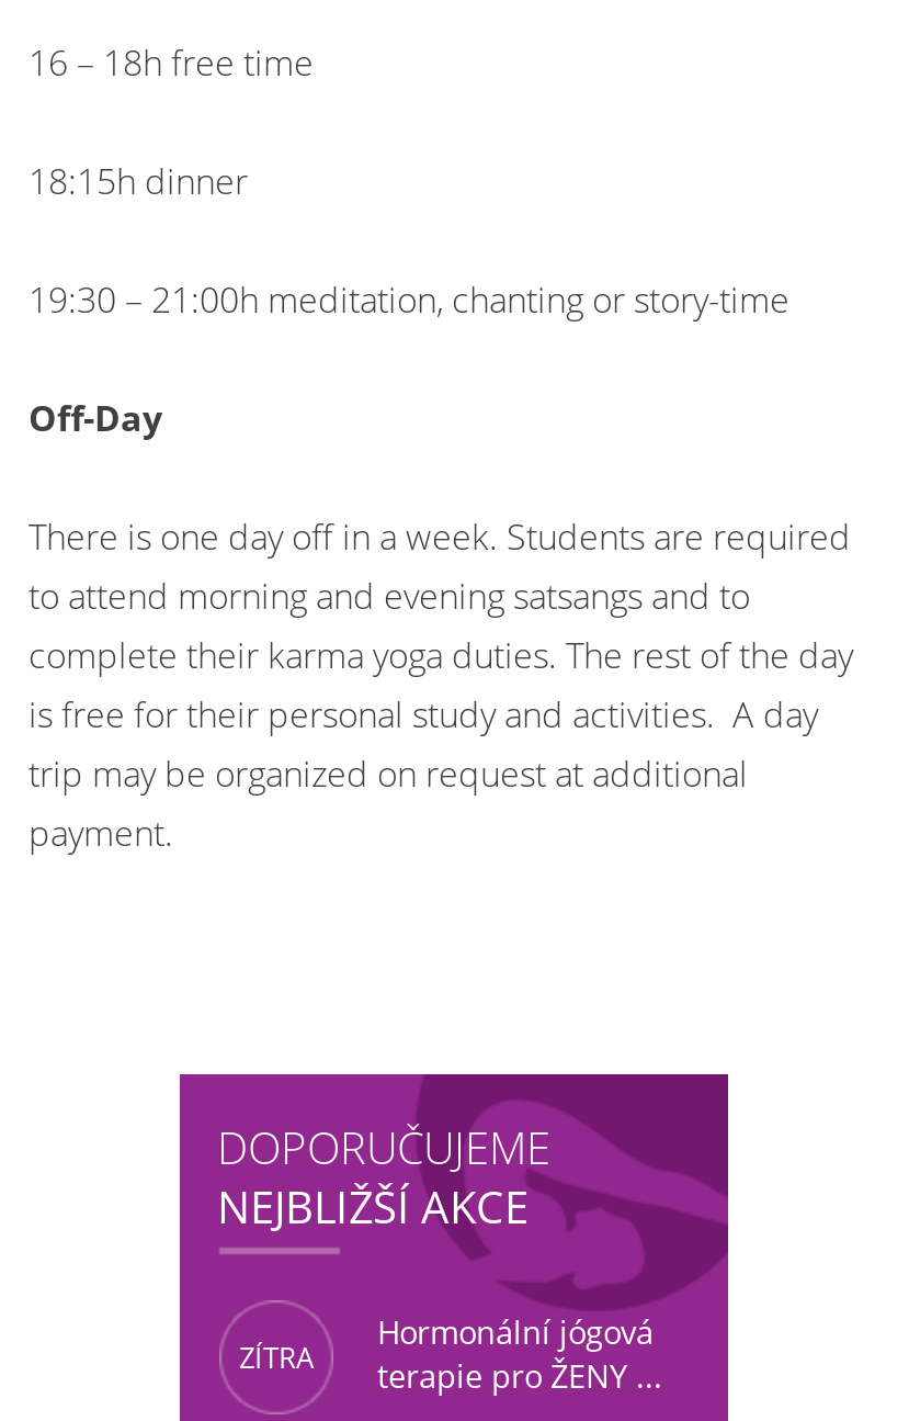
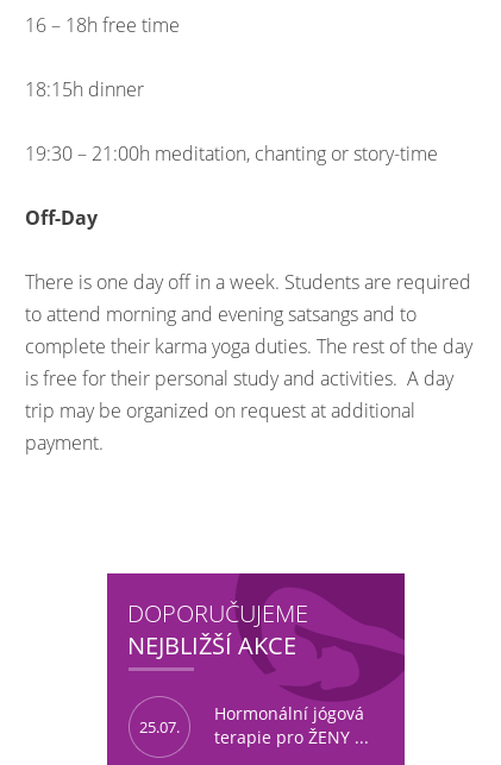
- ZÍTRA
+ 25.07.
